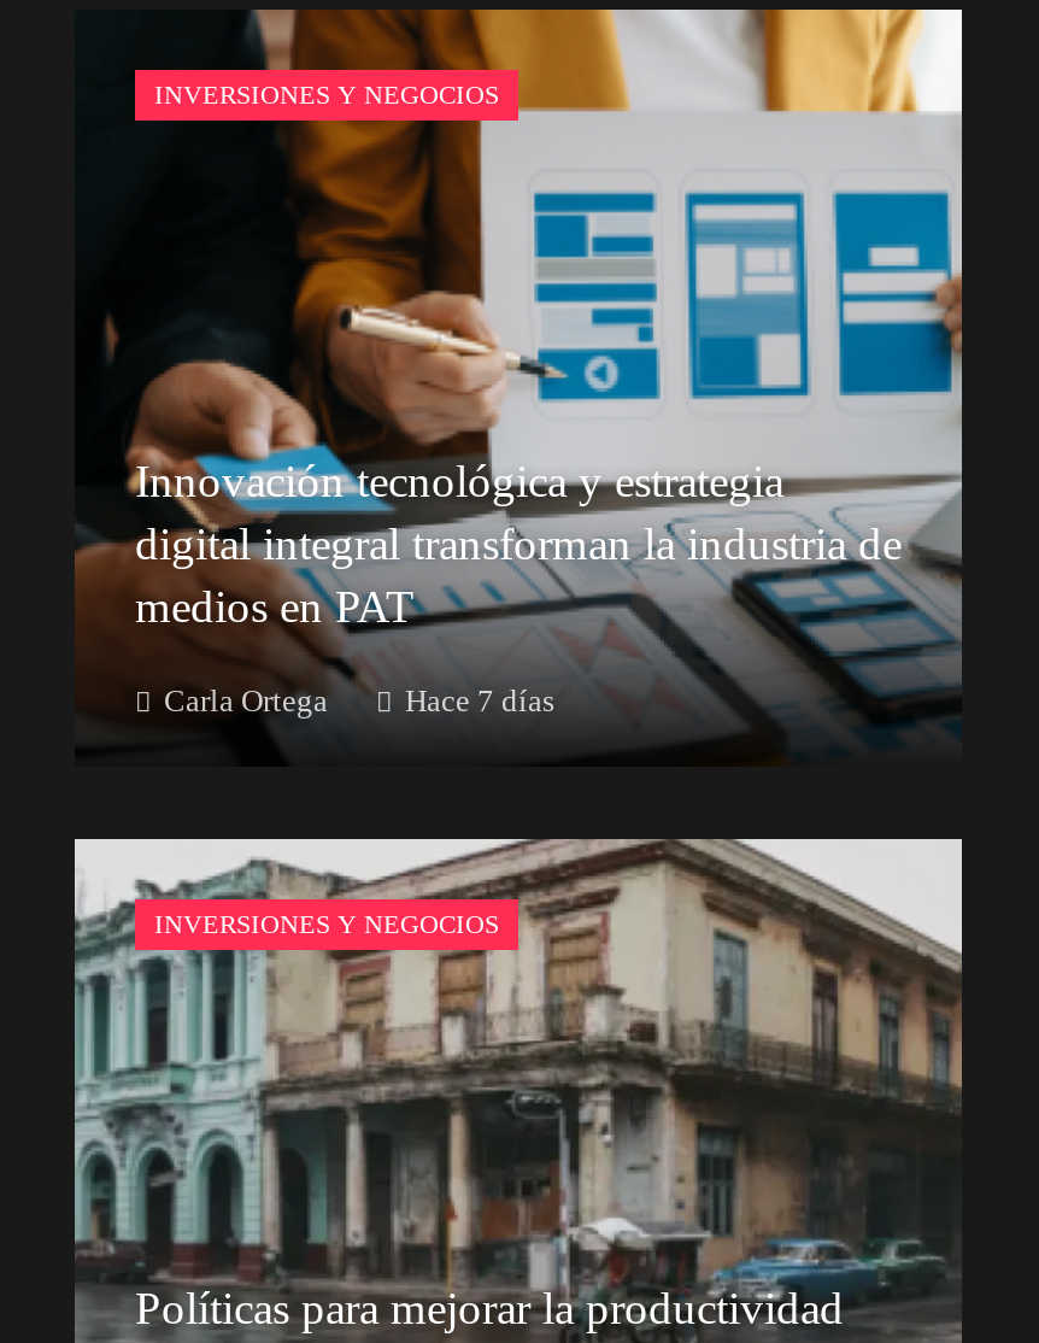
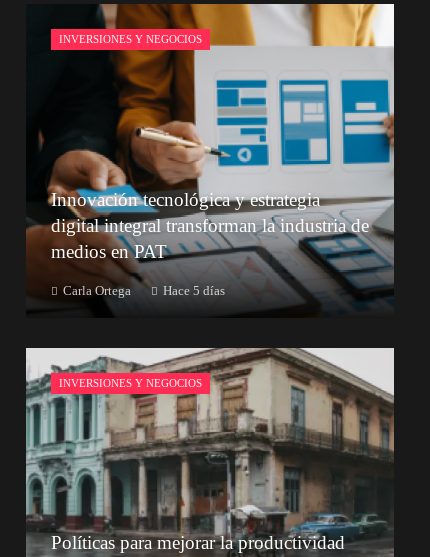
- Hace 7 días
+ Hace 5 días
